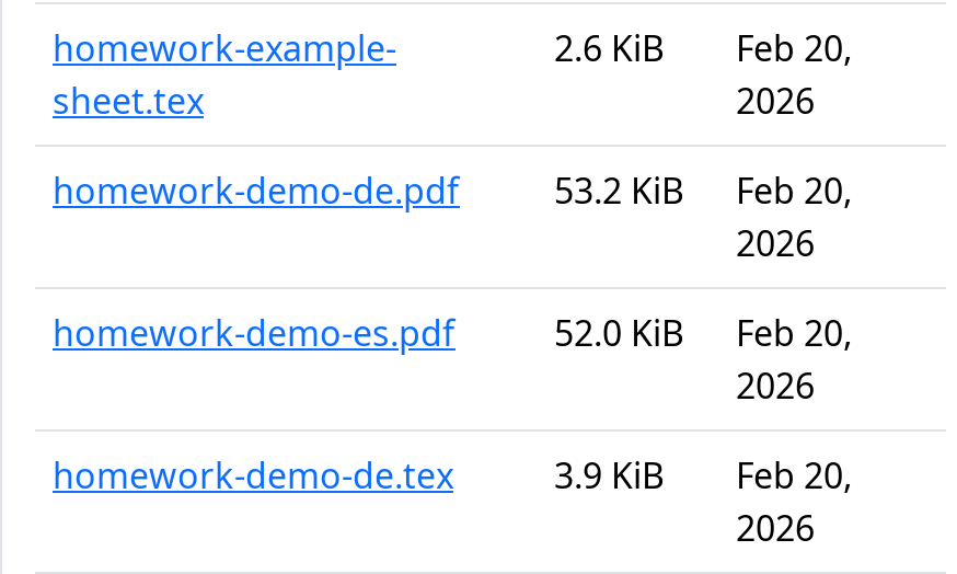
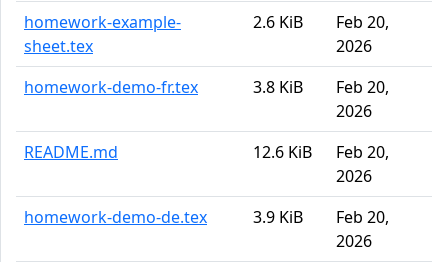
- homework-demo-de.pdf
- 53.2 KiB
+ homework-demo-fr.tex
+ 3.8 KiB

- homework-demo-es.pdf
- 52.0 KiB
+ README.md
+ 12.6 KiB
